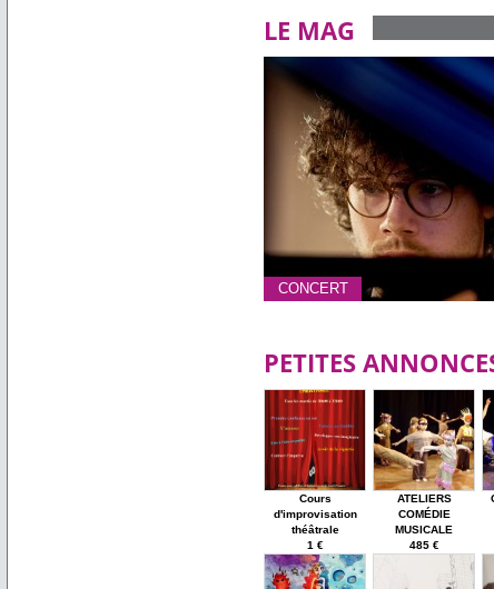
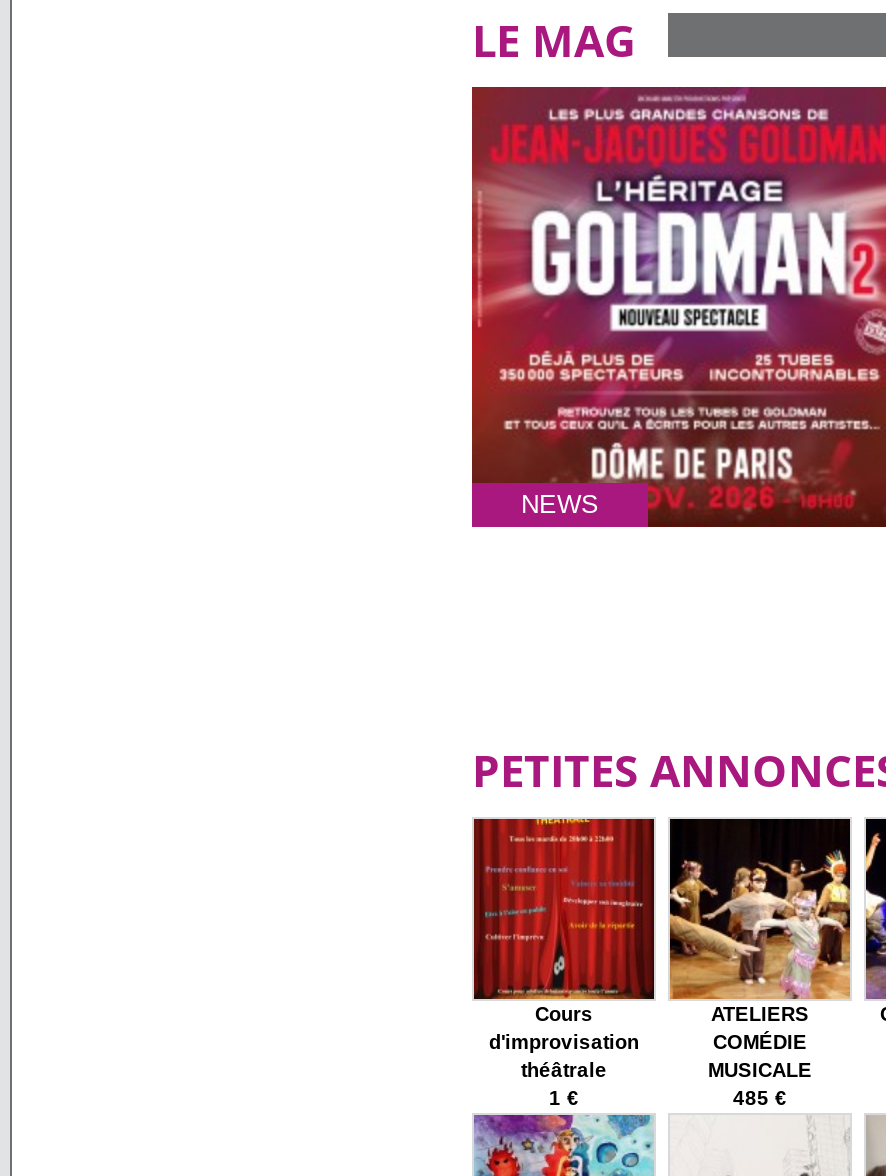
- [image]
- CONCERT
+ [image]
+ NEWS
